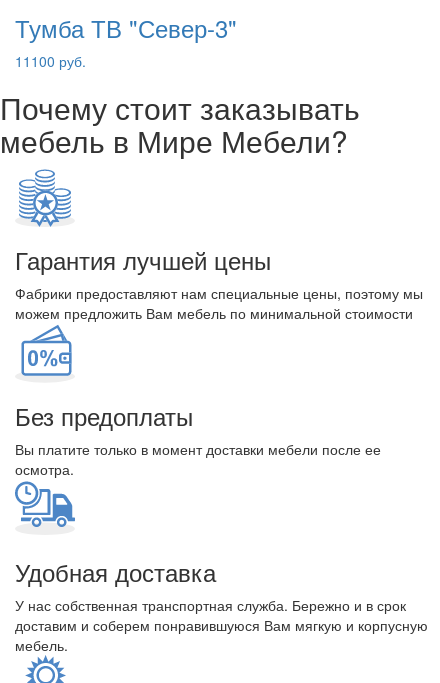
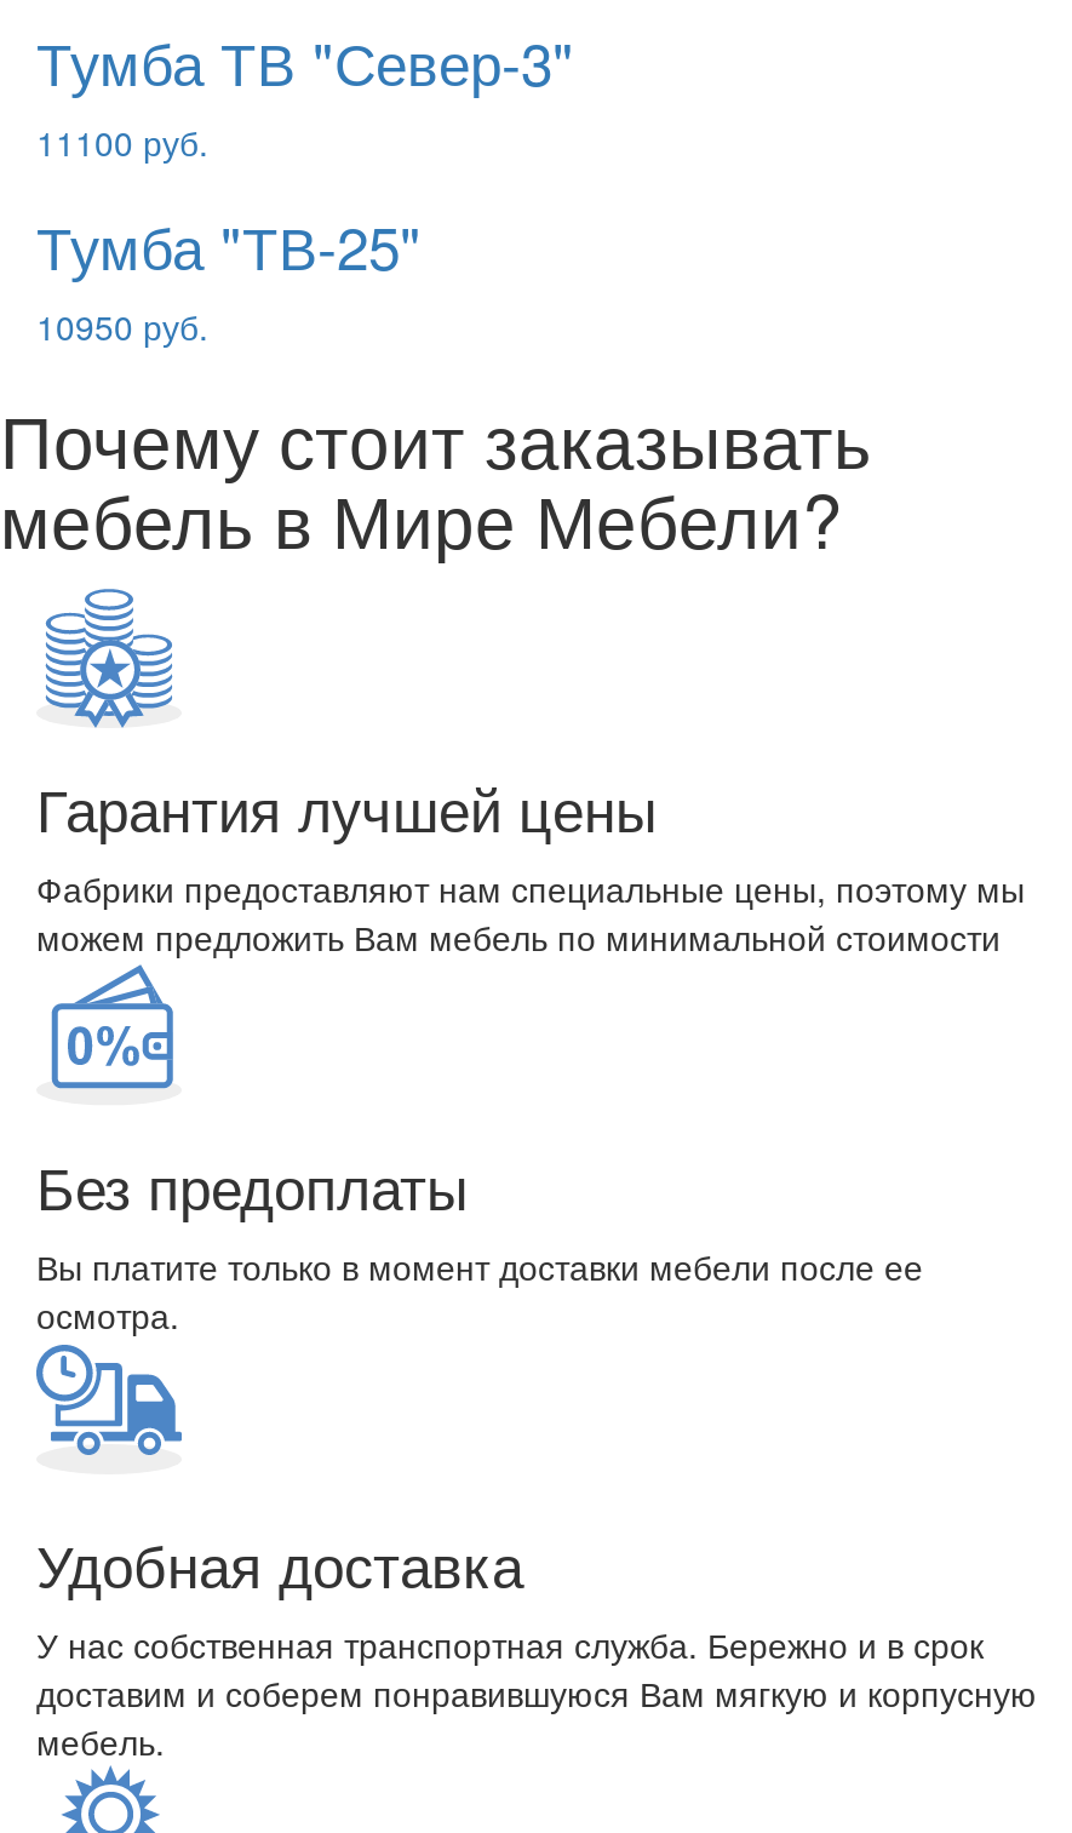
+ Тумба "ТВ-25"
+ 10950 руб.
